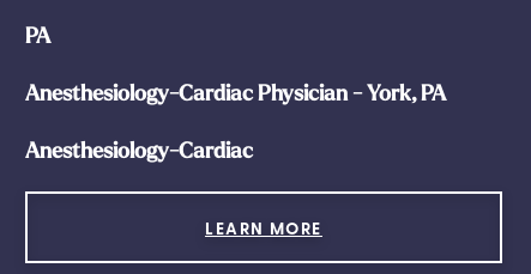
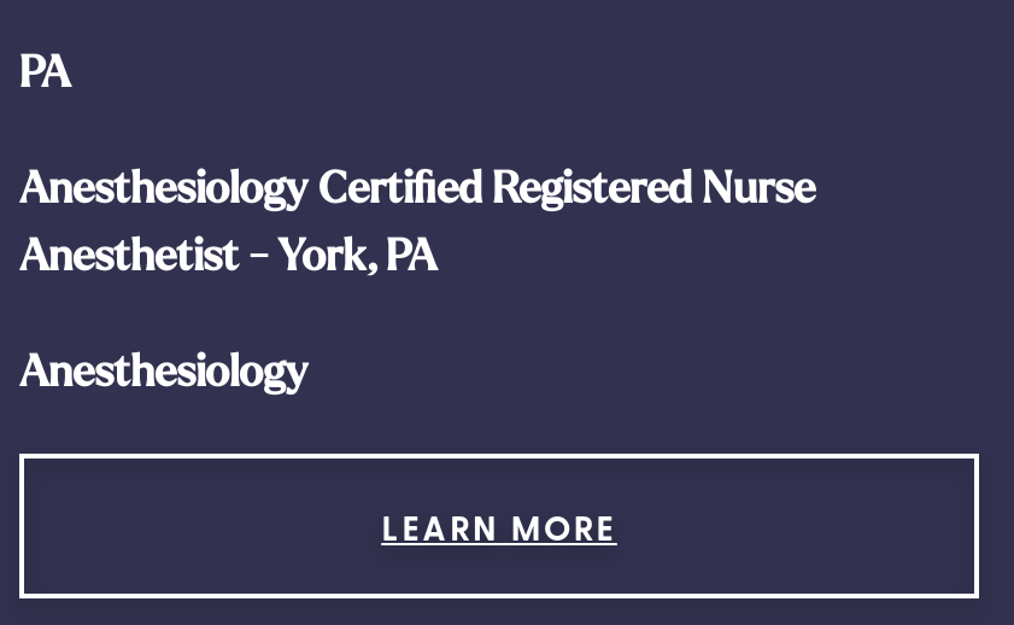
- Anesthesiology-Cardiac Physician - York, PA
+ Anesthesiology Certified Registered Nurse
+ Anesthetist - York, PA

- Anesthesiology-Cardiac
+ Anesthesiology
